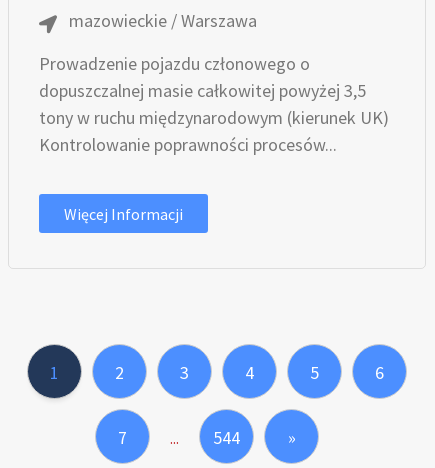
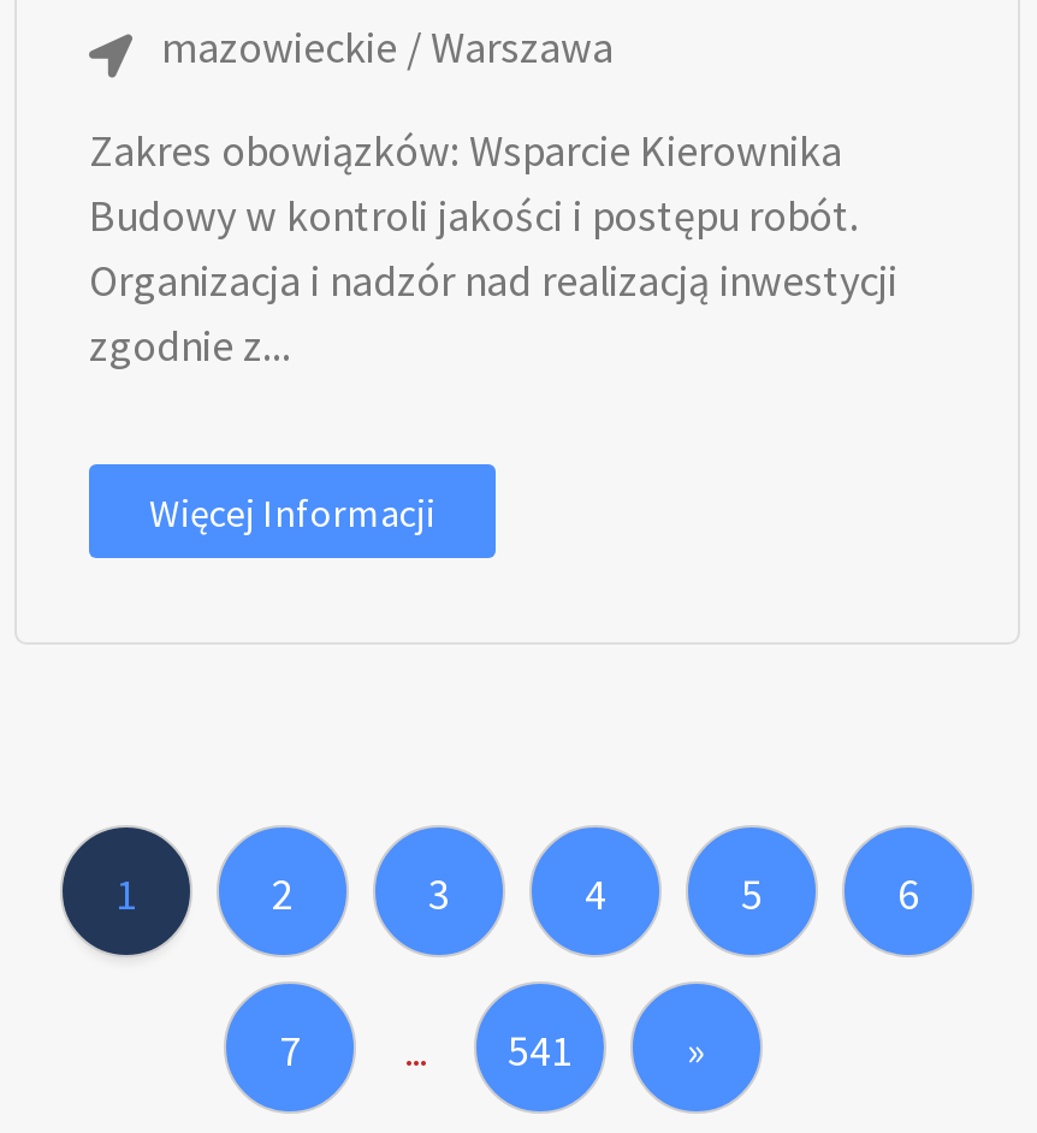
- Prowadzenie pojazdu członowego o
- dopuszczalnej masie całkowitej powyżej 3,5
- tony w ruchu międzynarodowym (kierunek UK)
- Kontrolowanie poprawności procesów...
+ Zakres obowiązków: Wsparcie Kierownika
+ Budowy w kontroli jakości i postępu robót.
+ Organizacja i nadzór nad realizacją inwestycji
+ zgodnie z...

- 544
+ 541
